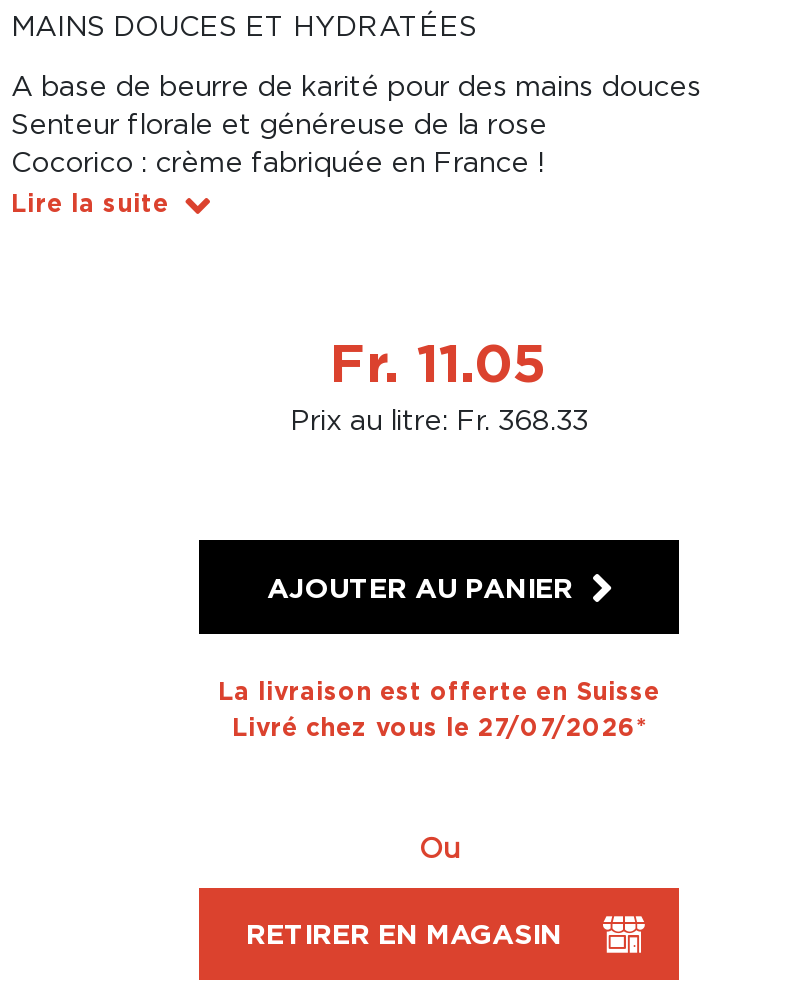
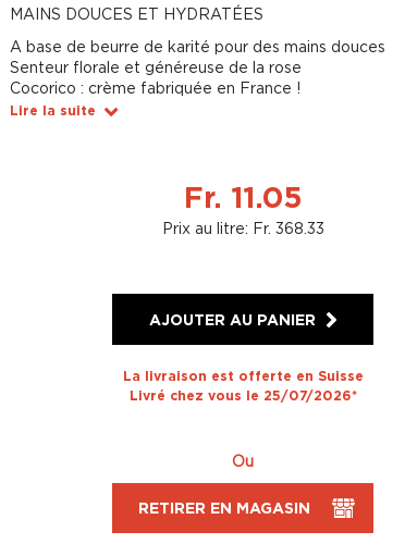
- Livré chez vous le 27/07/2026*
+ Livré chez vous le 25/07/2026*
